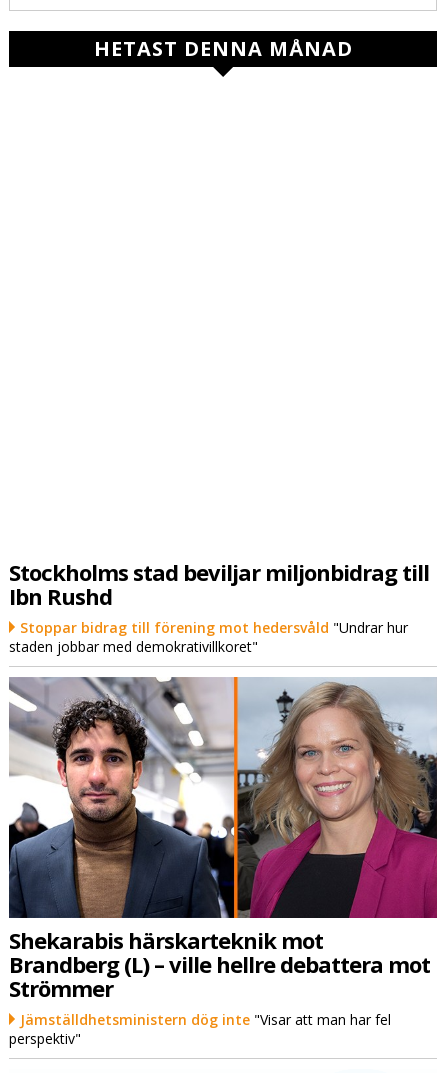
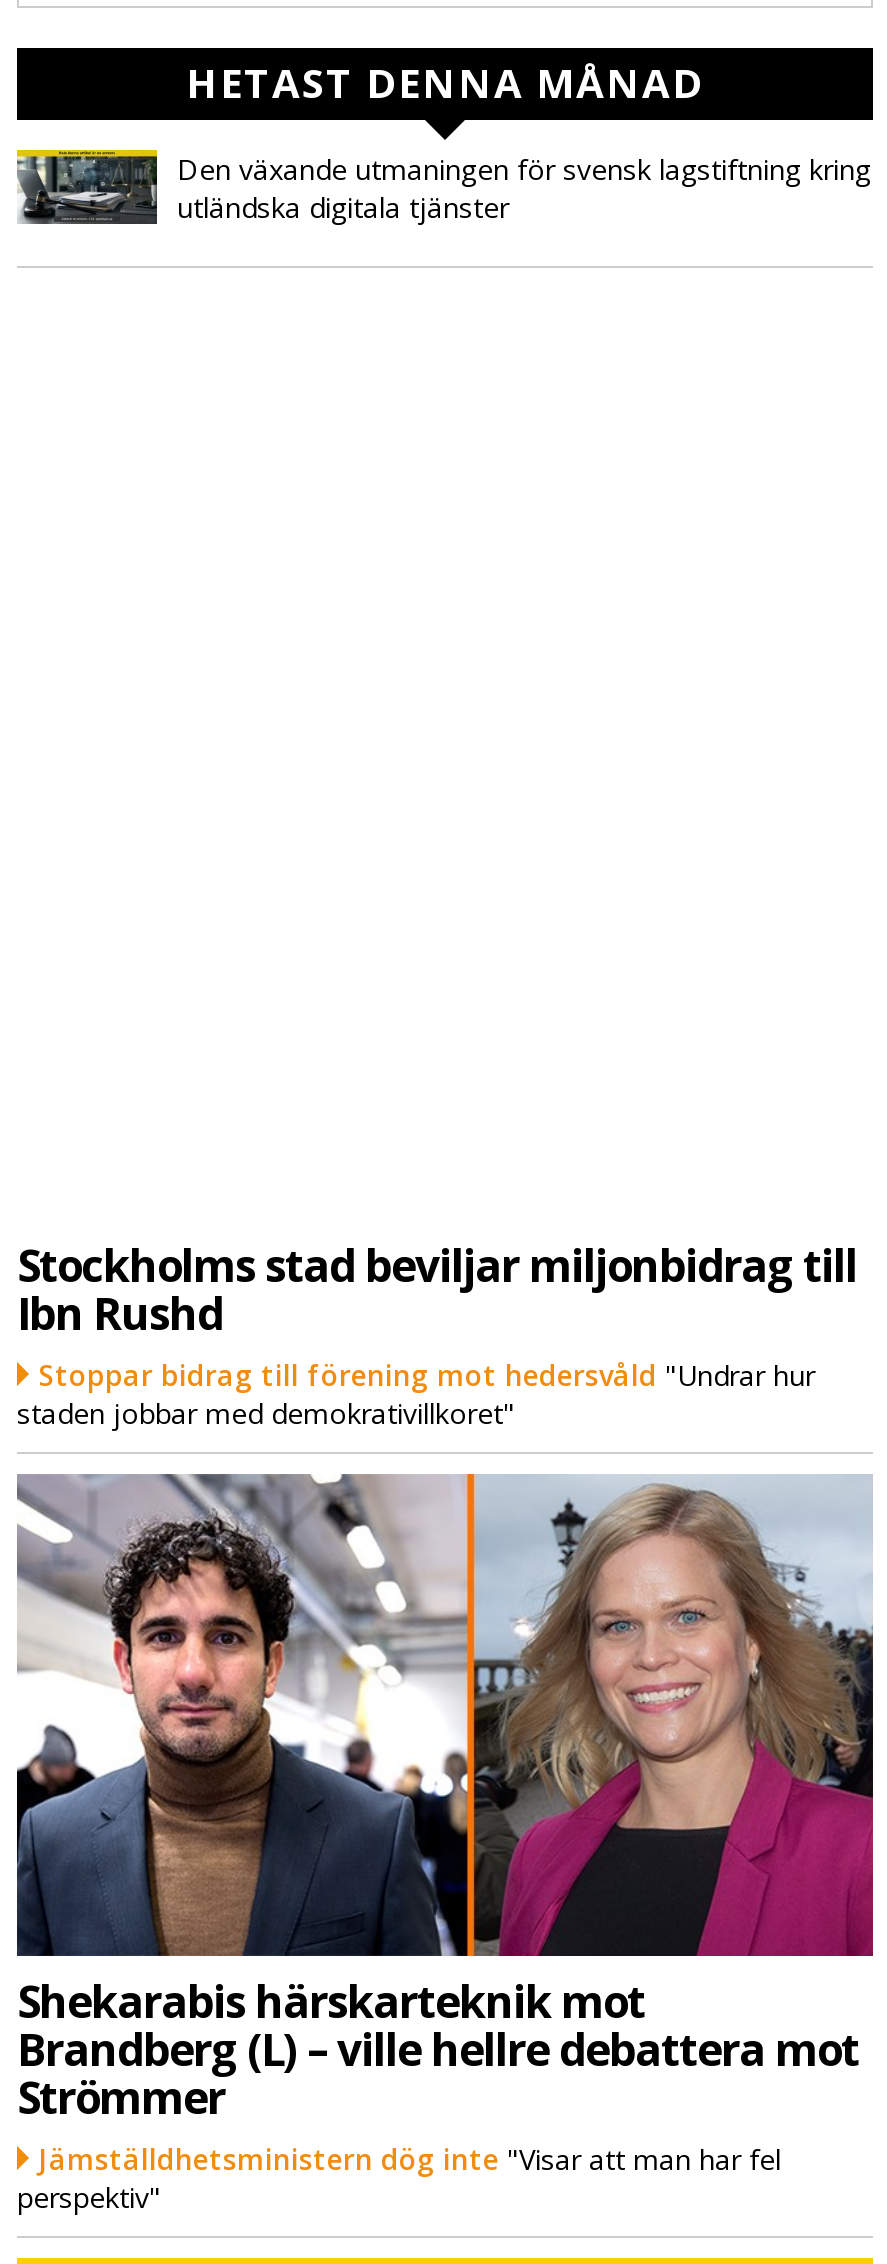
+ [image]
+ Den växande utmaningen för svensk lagstiftning kring
+ utländska digitala tjänster
